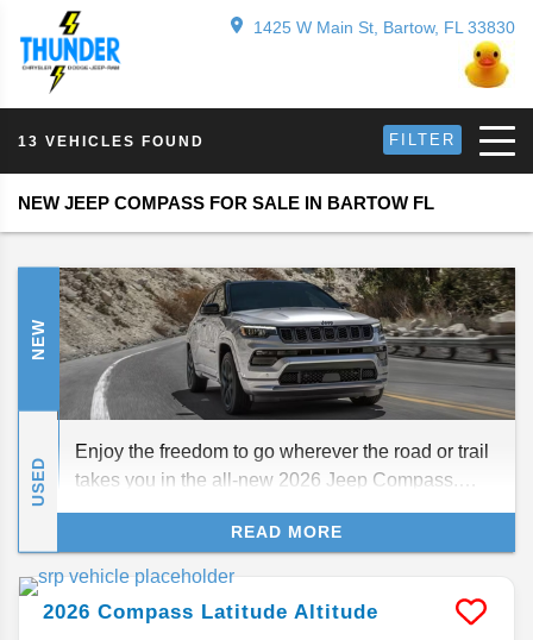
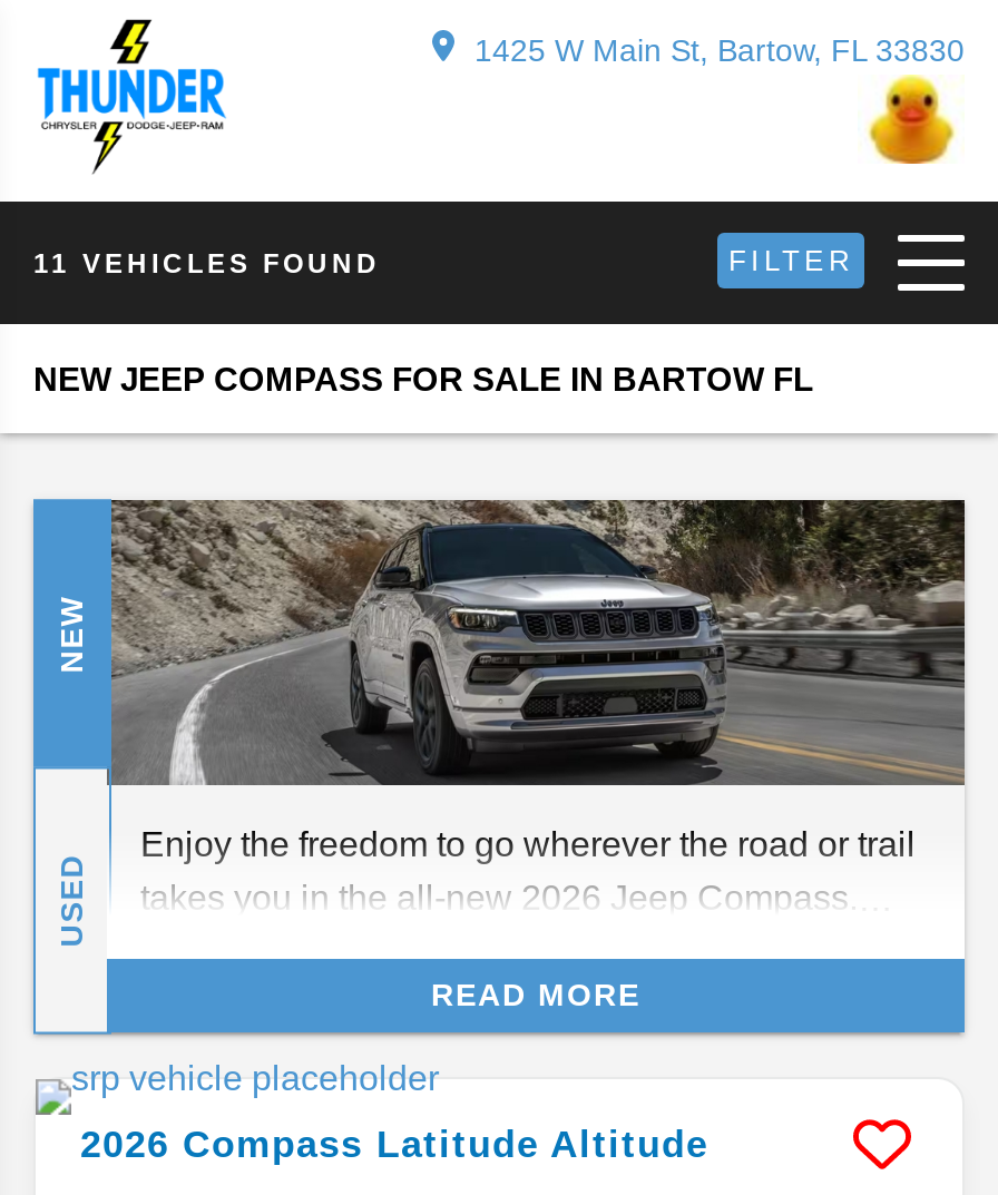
- 13 VEHICLES FOUND
+ 11 VEHICLES FOUND
